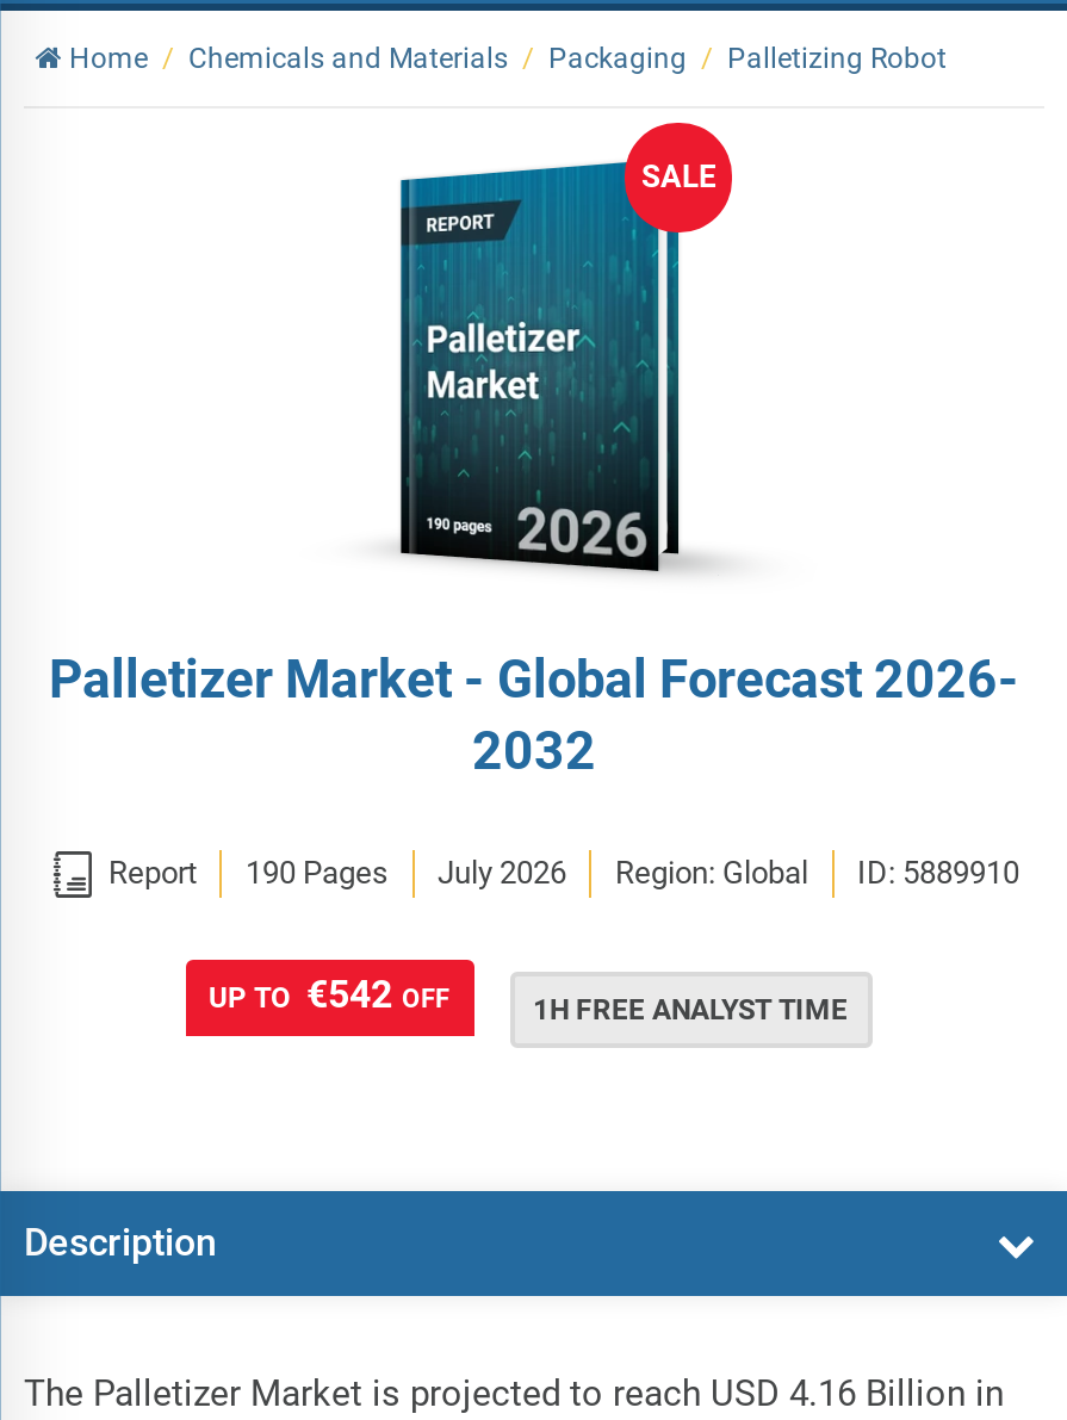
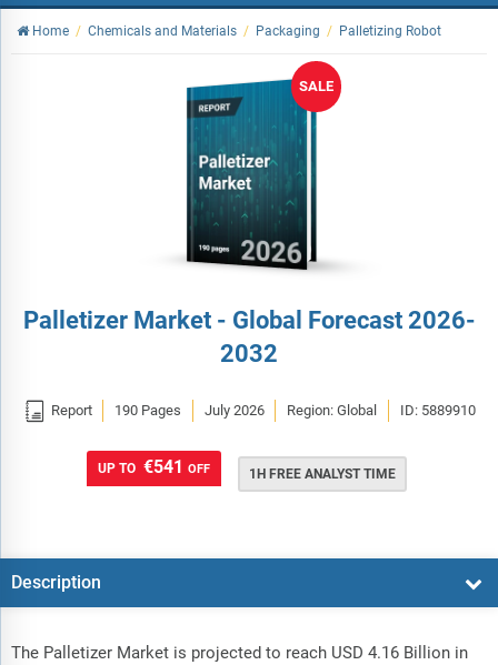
- UP TO €542 OFF
+ UP TO €541 OFF
